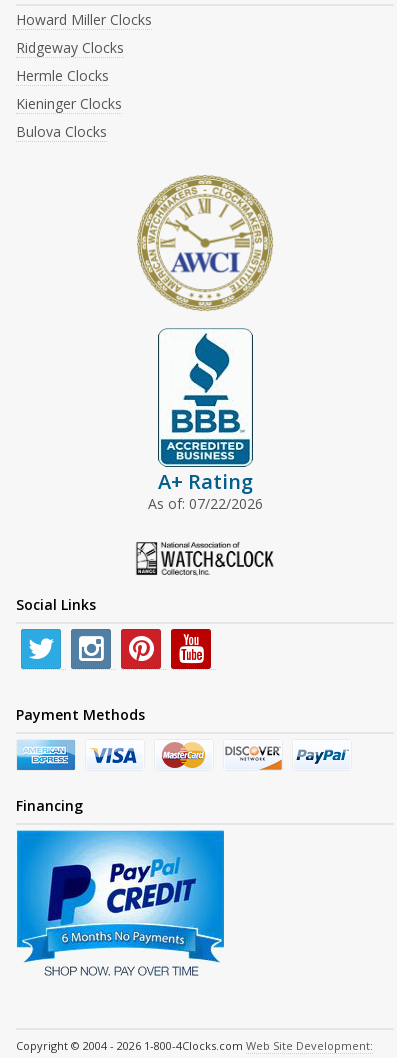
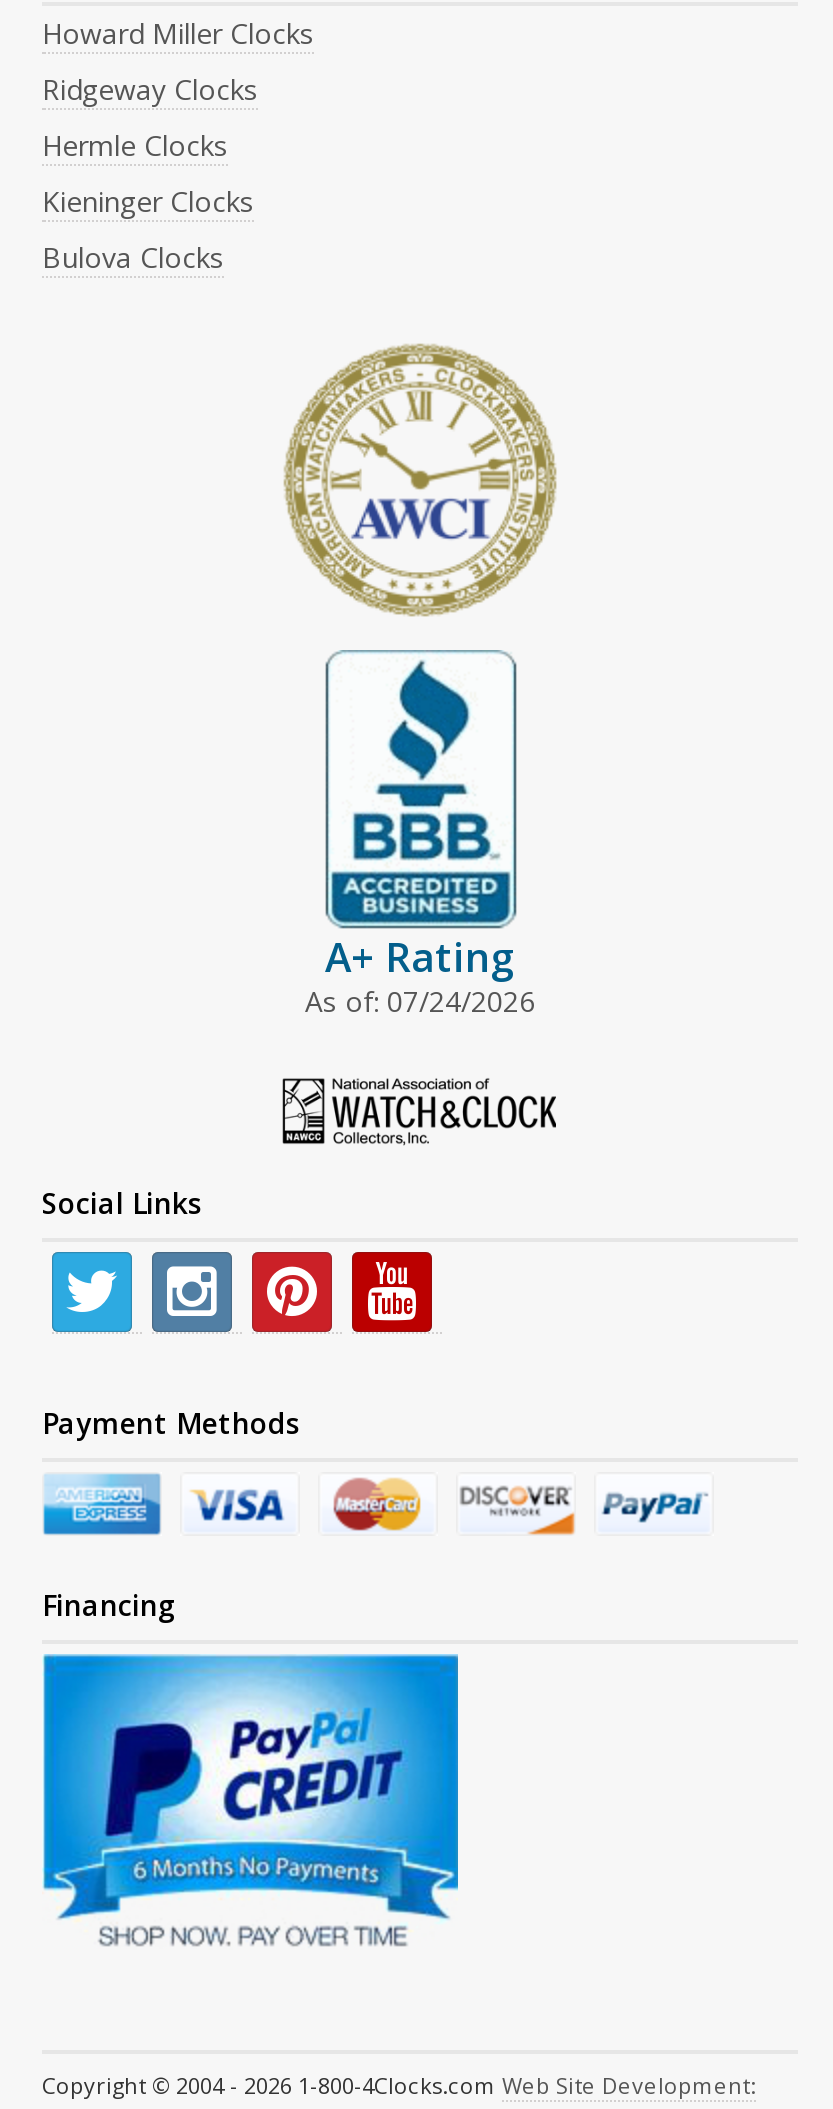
- As of: 07/22/2026
+ As of: 07/24/2026
